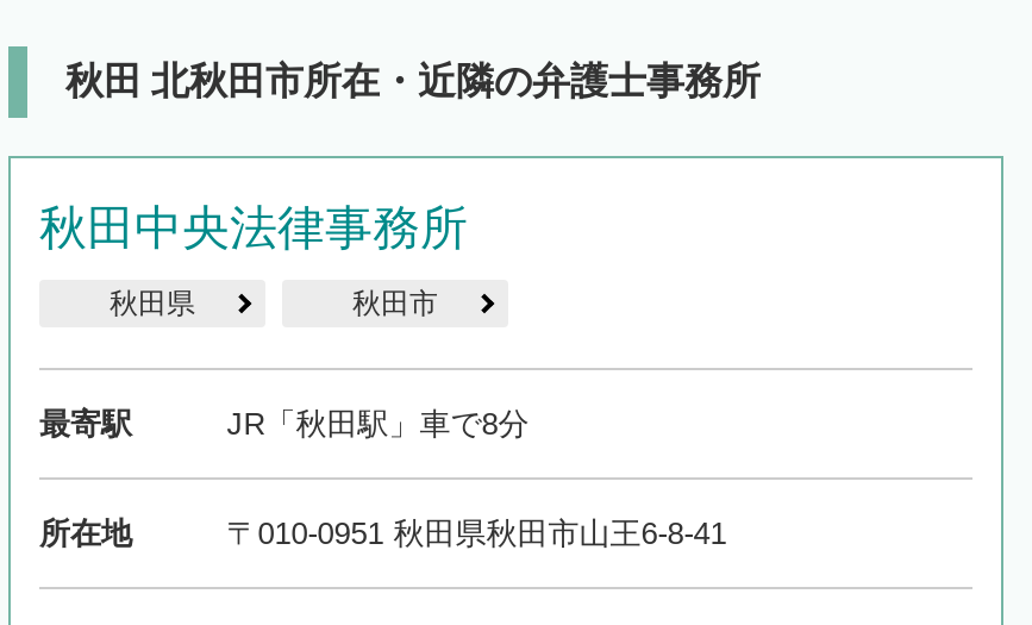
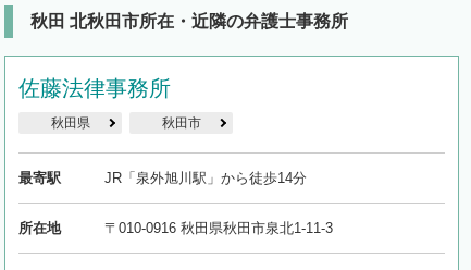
- 秋田中央法律事務所
+ 佐藤法律事務所

- JR「秋田駅」車で8分
+ JR「泉外旭川駅」から徒歩14分

- 〒010-0951 秋田県秋田市山王6-8-41
+ 〒010-0916 秋田県秋田市泉北1-11-3
